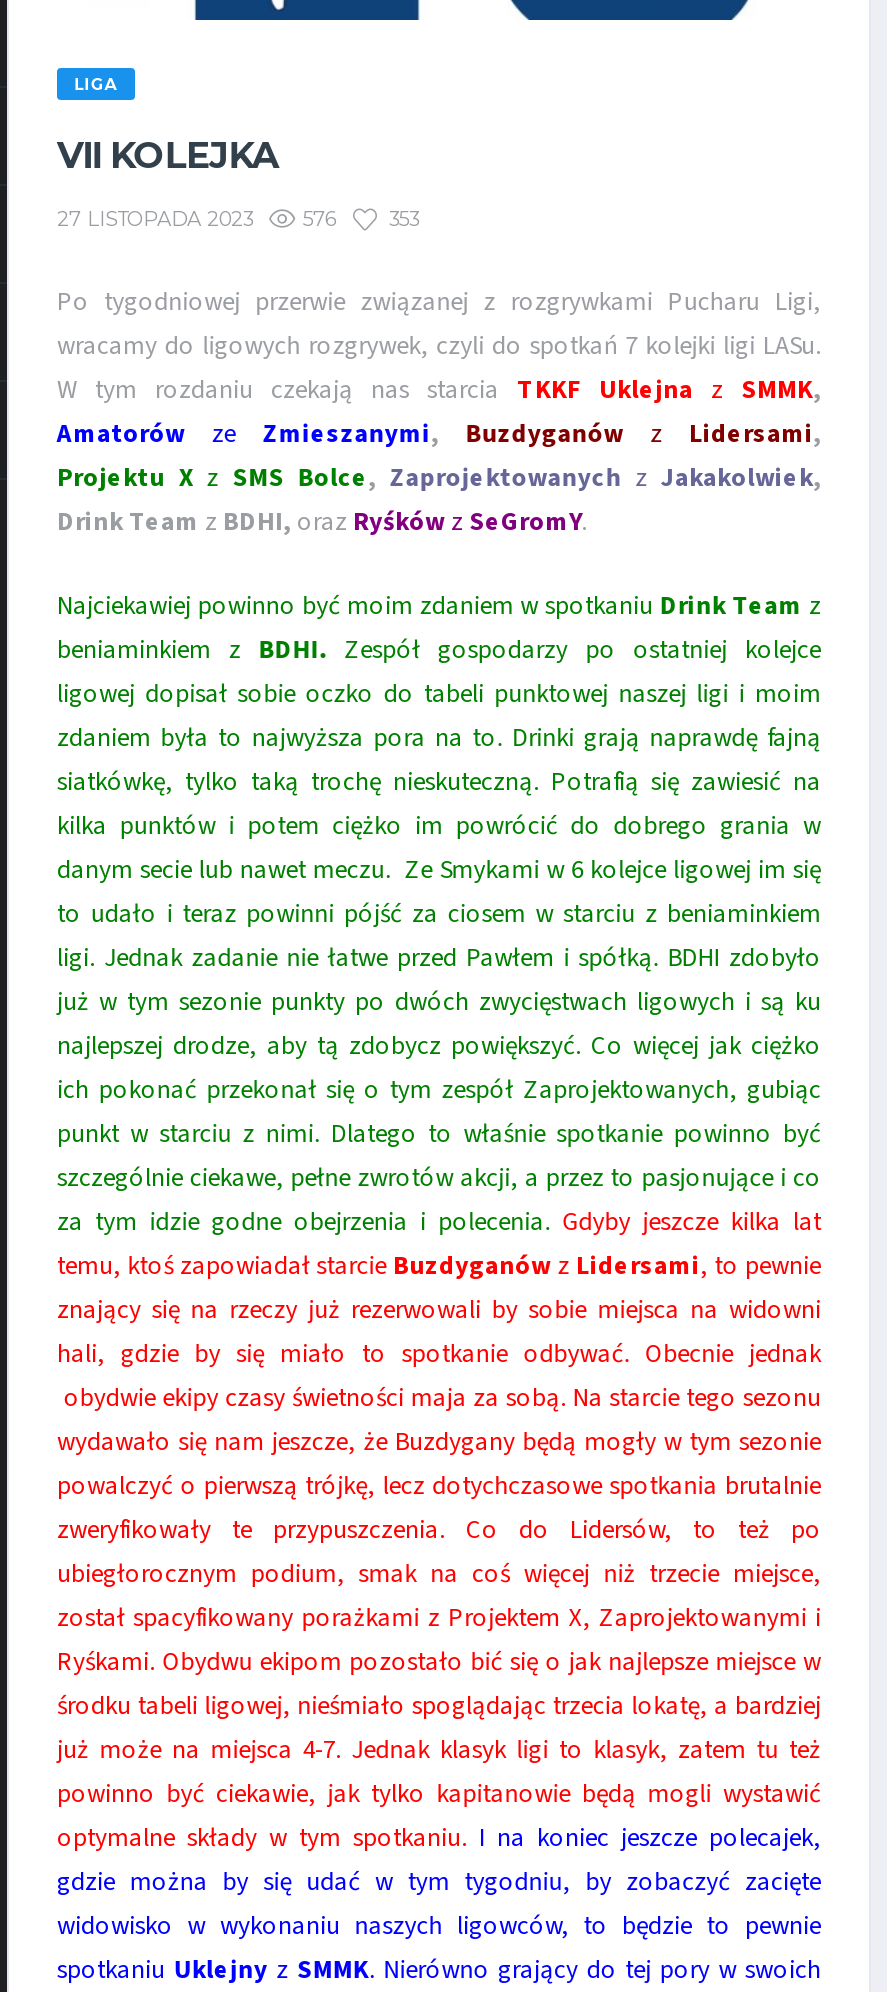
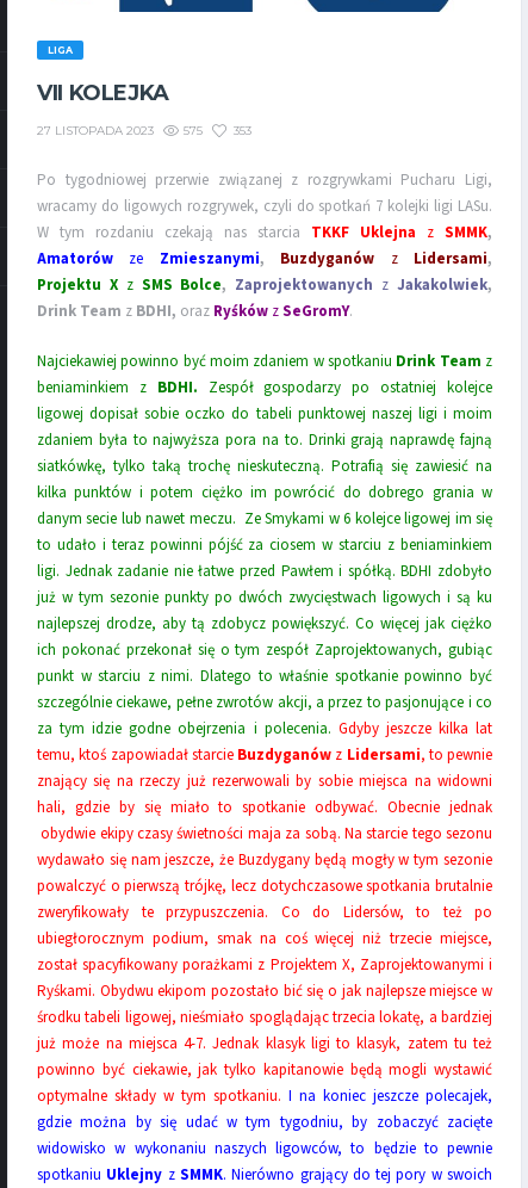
- 27 LISTOPADA 2023 576 353
+ 27 LISTOPADA 2023 575 353
